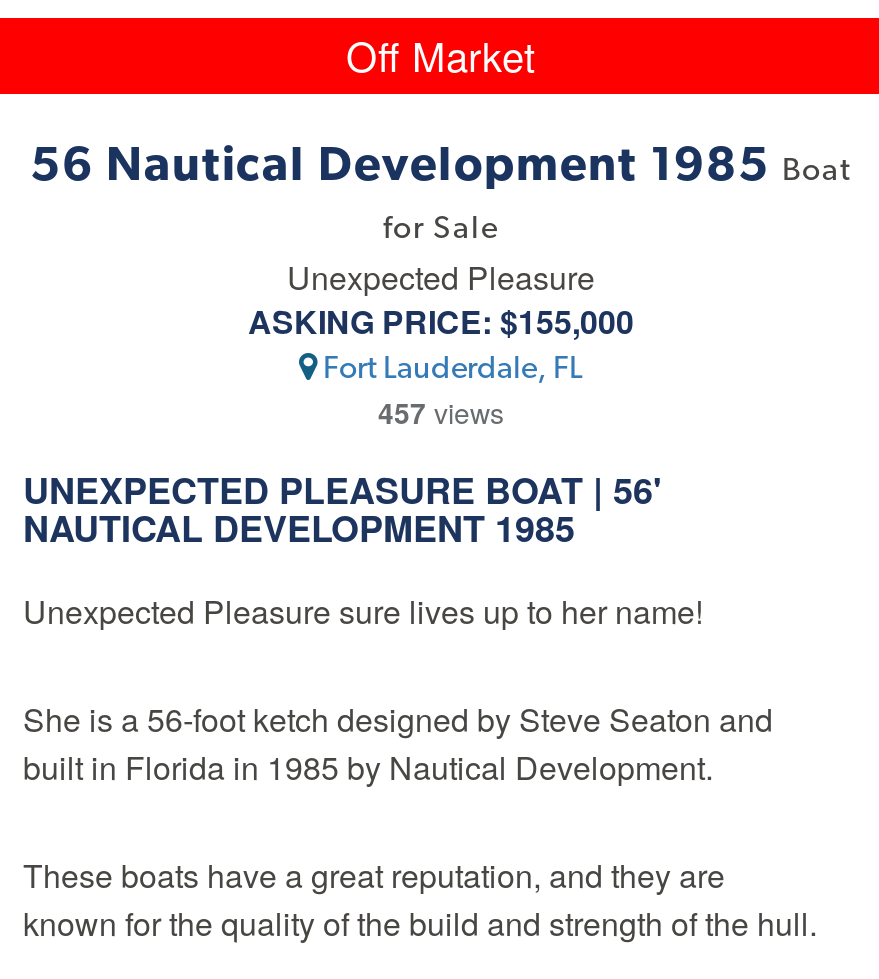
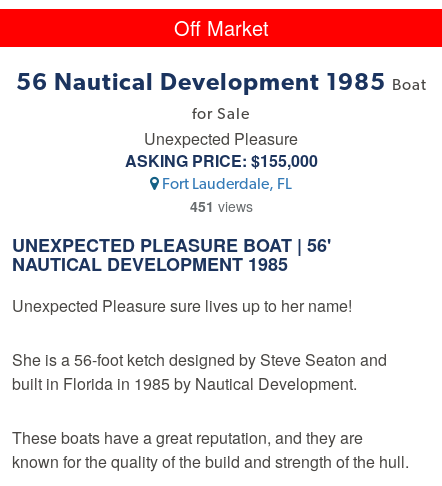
- 457 views
+ 451 views
